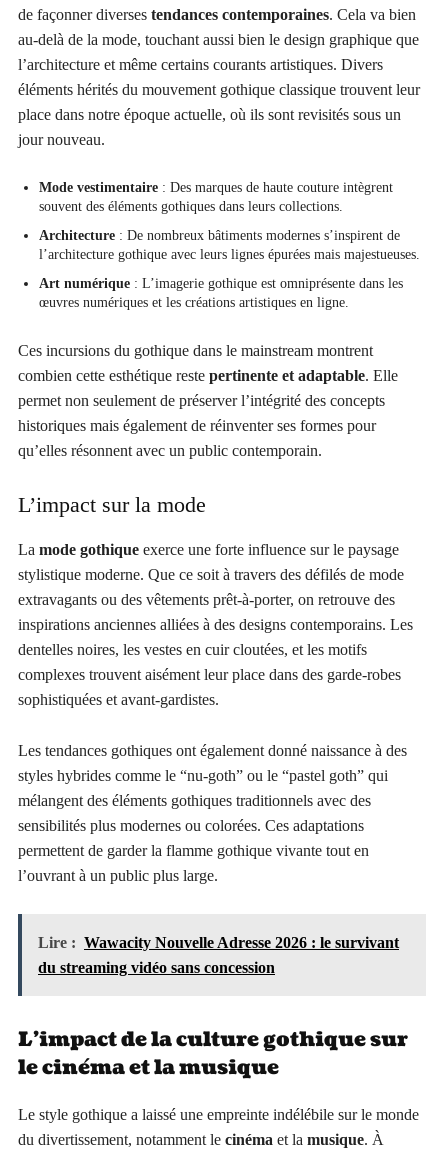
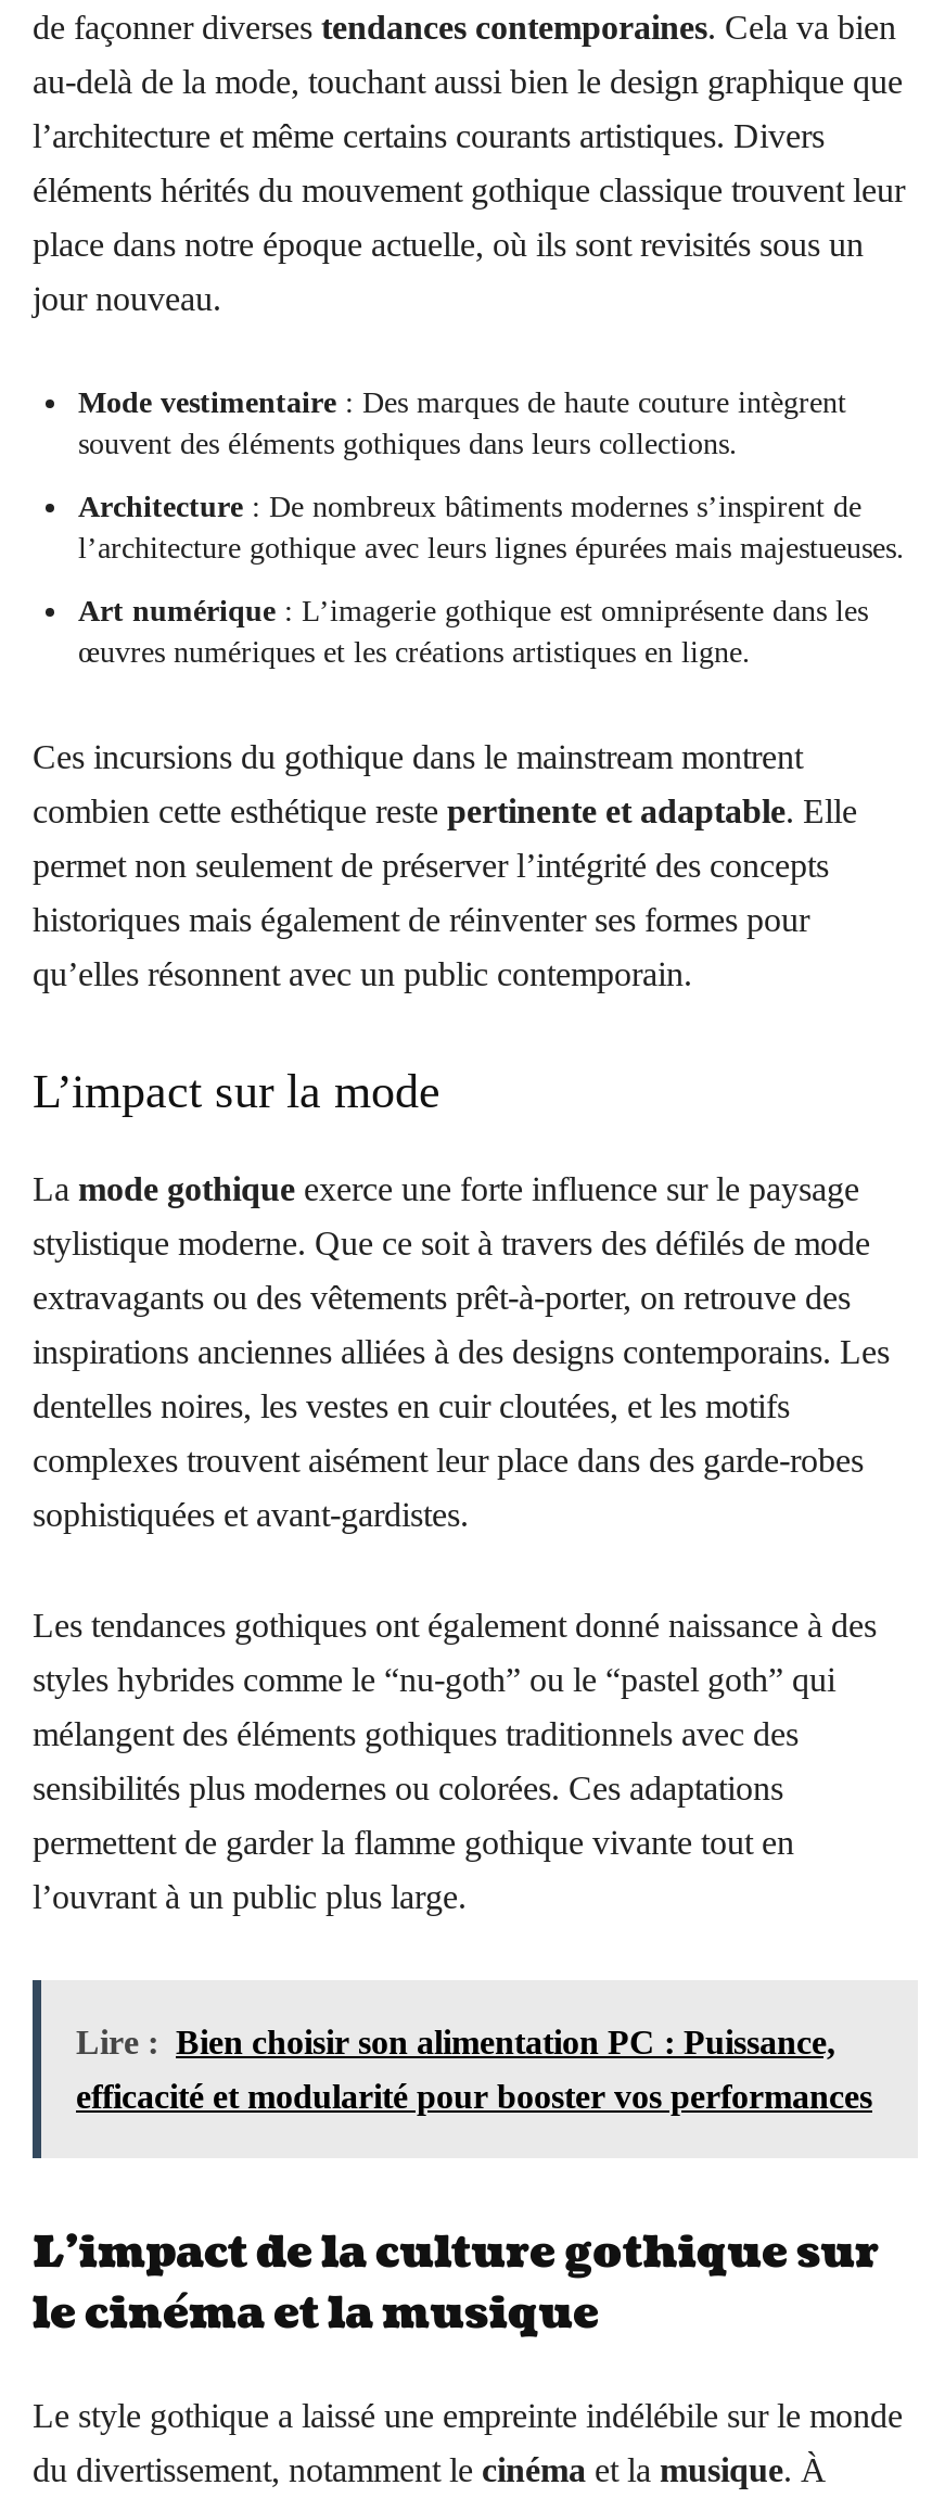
- Lire : Wawacity Nouvelle Adresse 2026 : le survivant
+ Lire : Bien choisir son alimentation PC : Puissance,

- du streaming vidéo sans concession
+ efficacité et modularité pour booster vos performances
